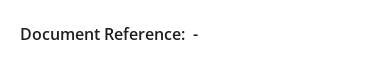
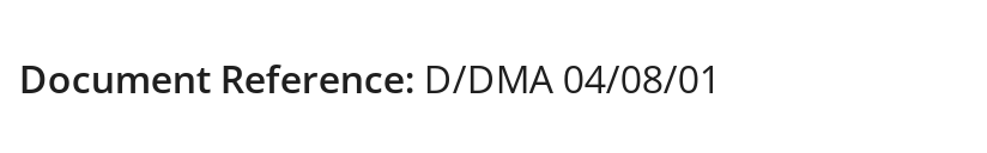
- Document Reference: -
+ Document Reference: D/DMA 04/08/01
